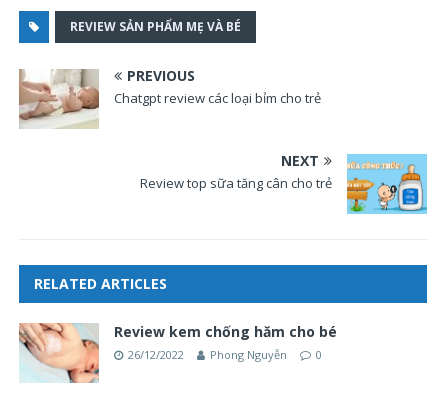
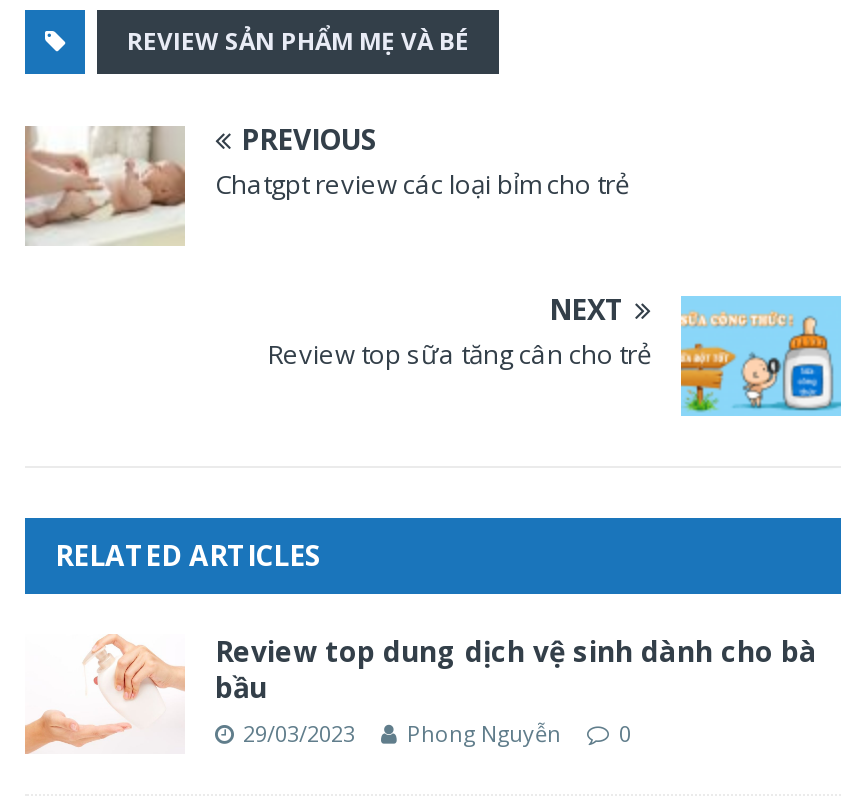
- [image]
- Review kem chống hăm cho bé
- 26/12/2022
+ [image]
+ Review top dung dịch vệ sinh dành cho bà
+ bầu
+ 29/03/2023
